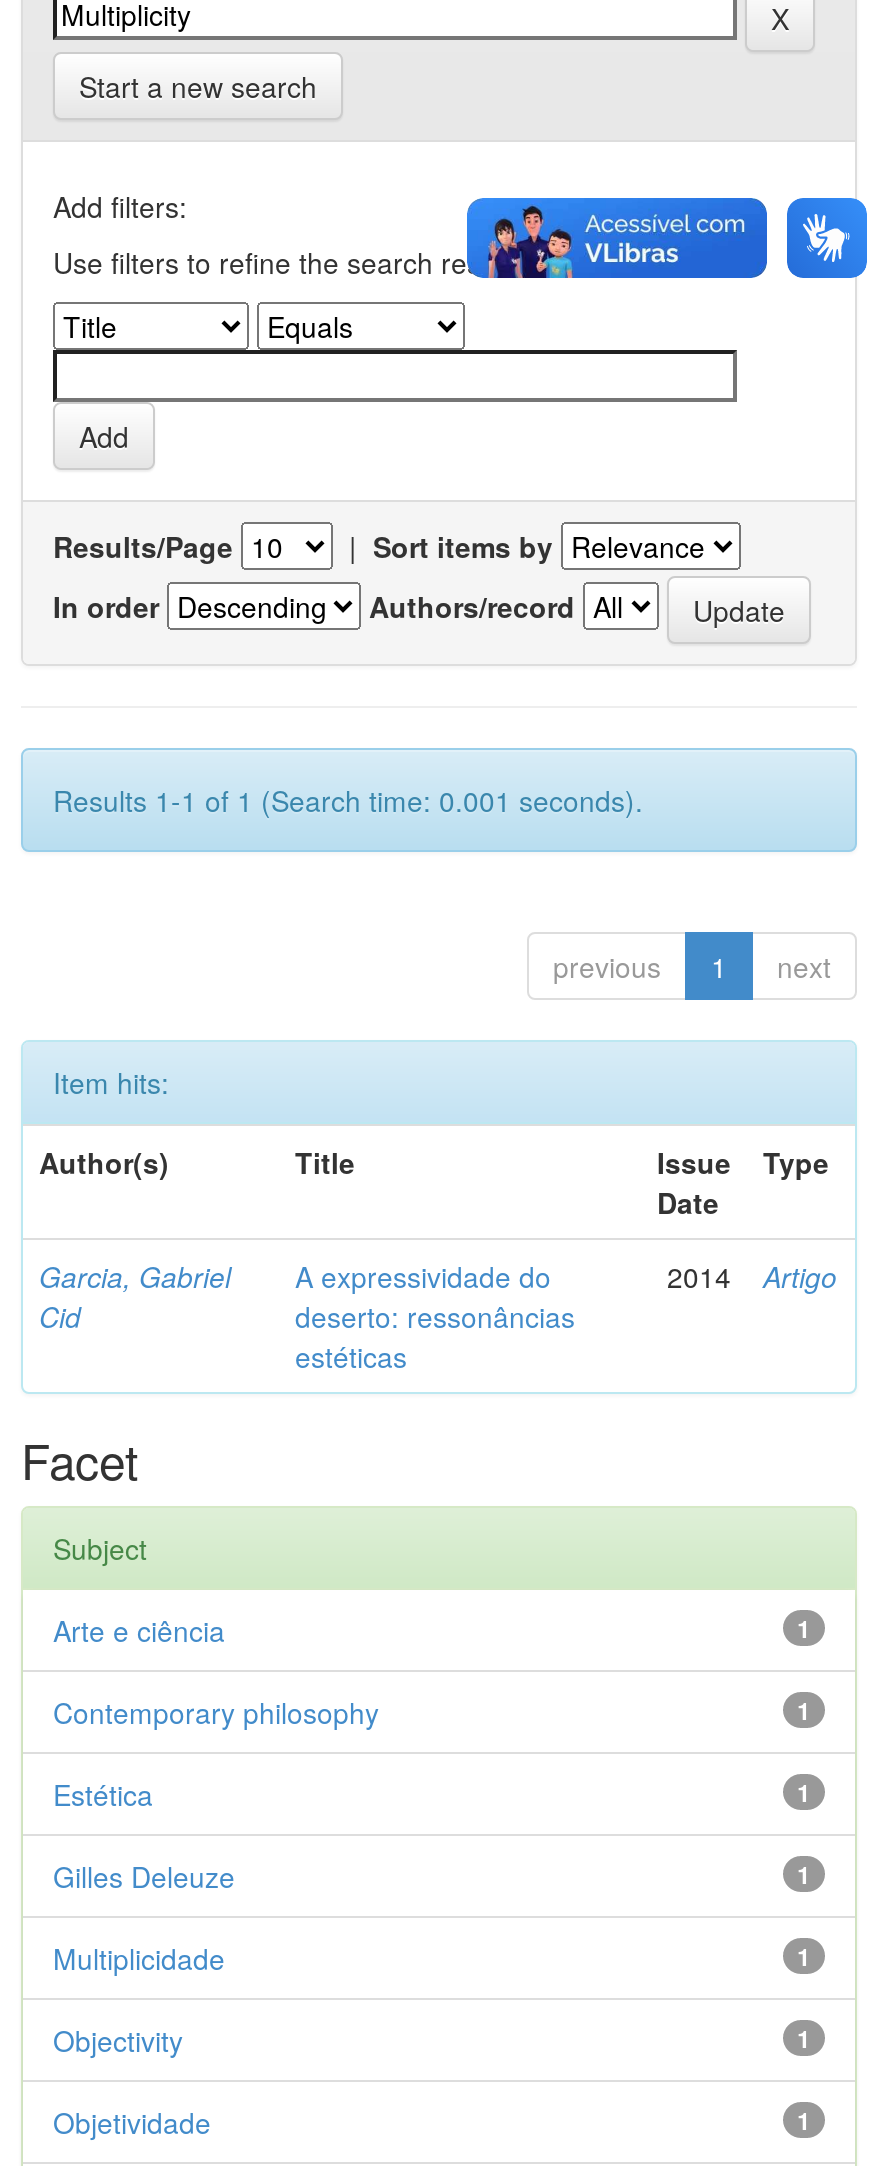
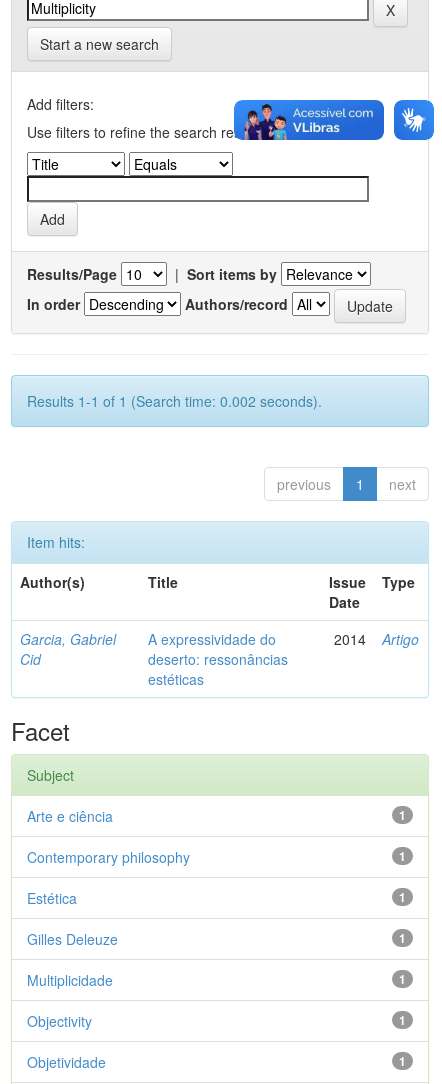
- Results 1-1 of 1 (Search time: 0.001 seconds).
+ Results 1-1 of 1 (Search time: 0.002 seconds).
